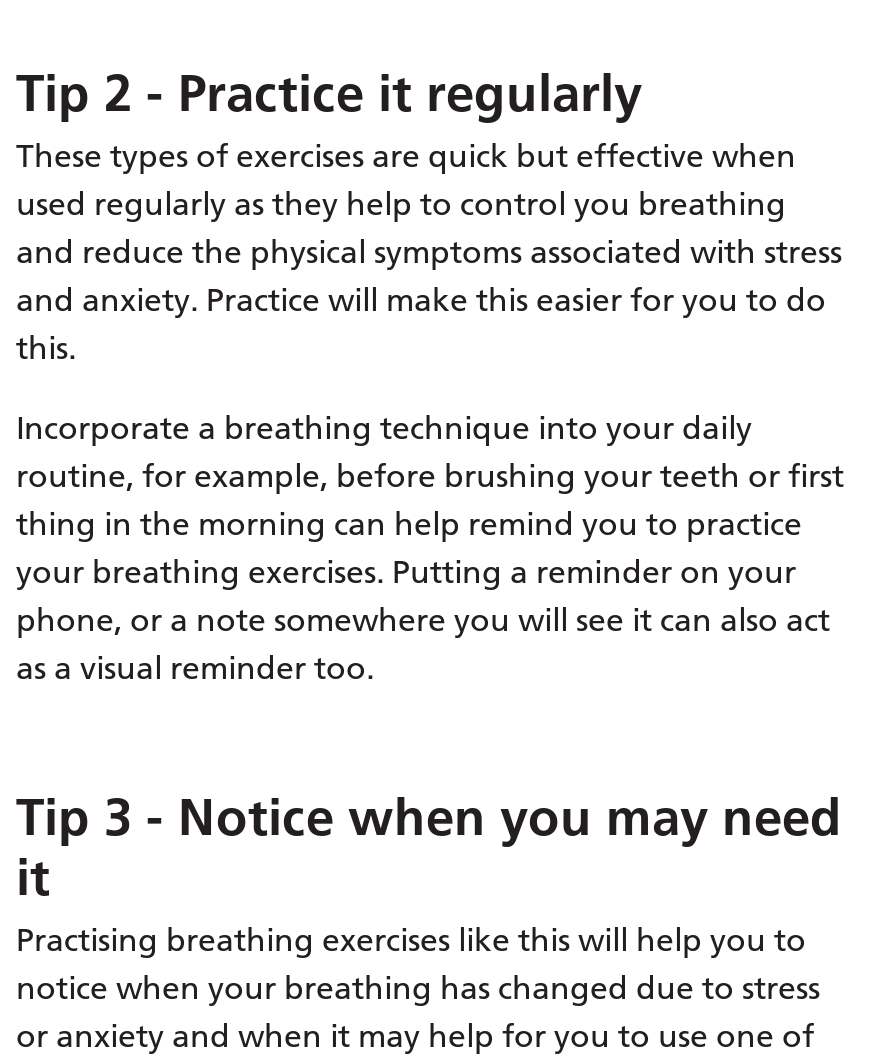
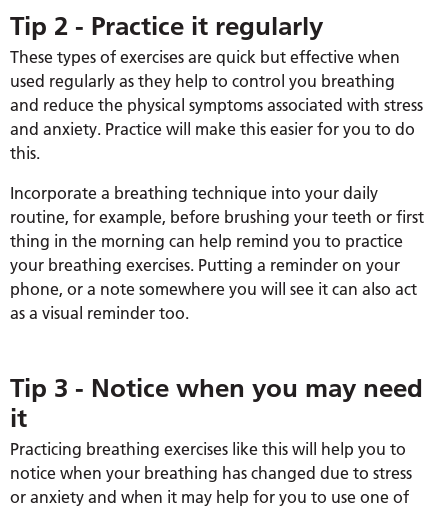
- Practising breathing exercises like this will help you to
+ Practicing breathing exercises like this will help you to
